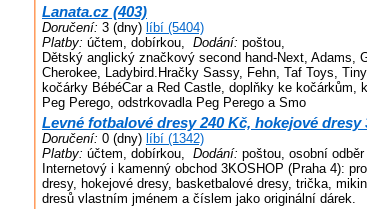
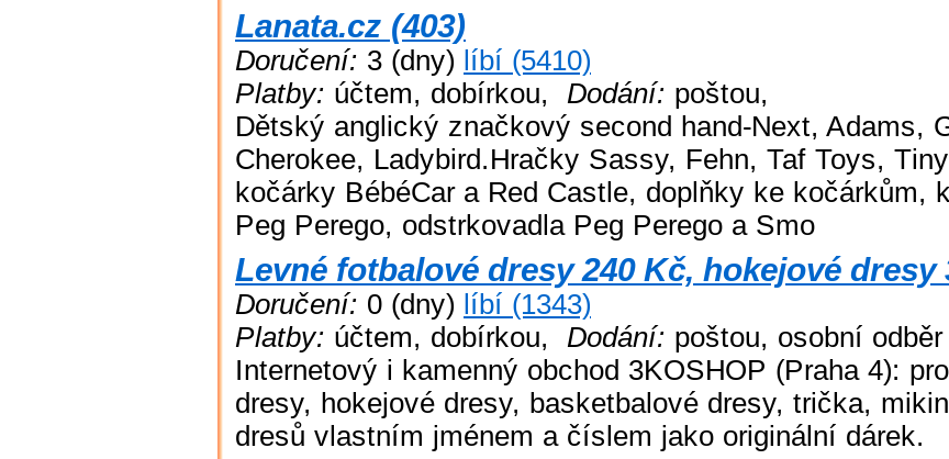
- Doručení: 3 (dny) líbí (5404)
+ Doručení: 3 (dny) líbí (5410)

- Doručení: 0 (dny) líbí (1342)
+ Doručení: 0 (dny) líbí (1343)
